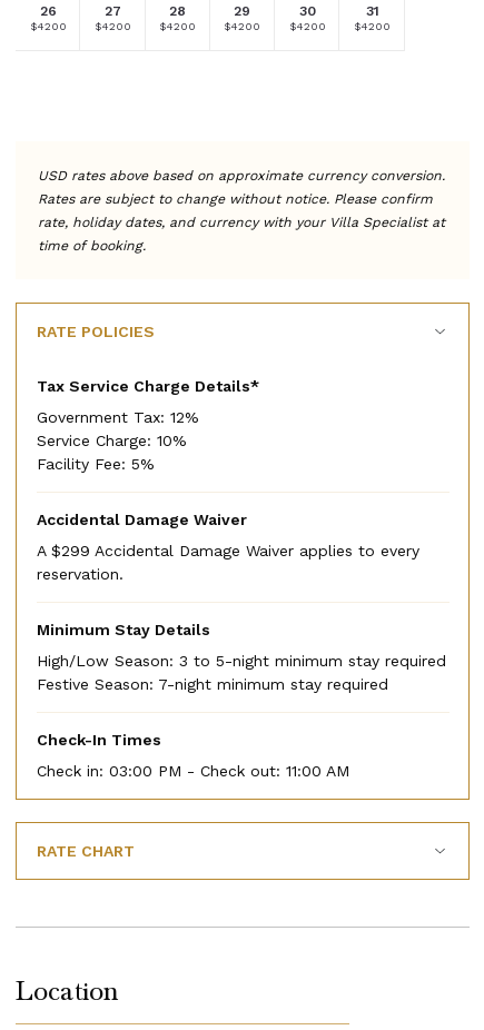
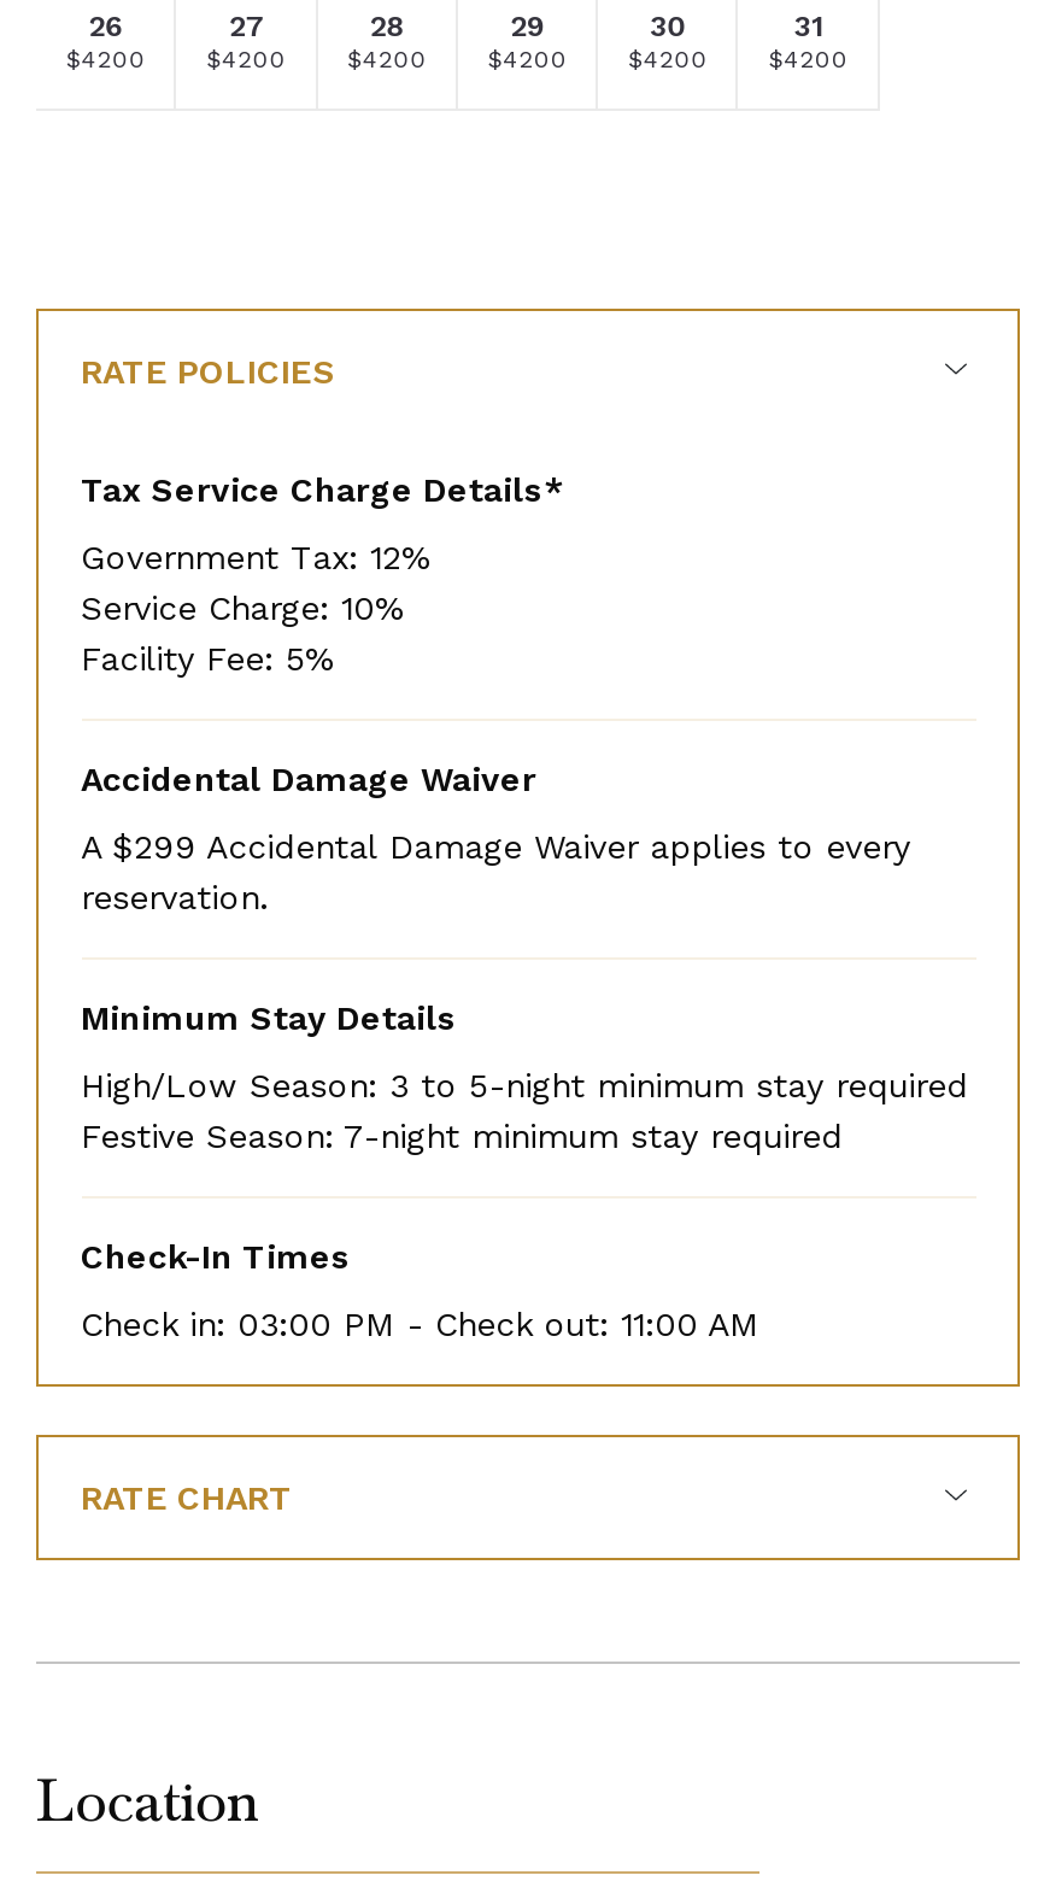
- USD rates above based on approximate currency conversion.
- Rates are subject to change without notice. Please confirm
- rate, holiday dates, and currency with your Villa Specialist at
- time of booking.
